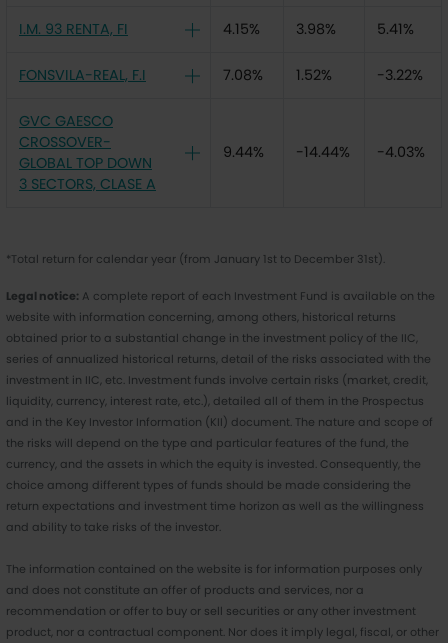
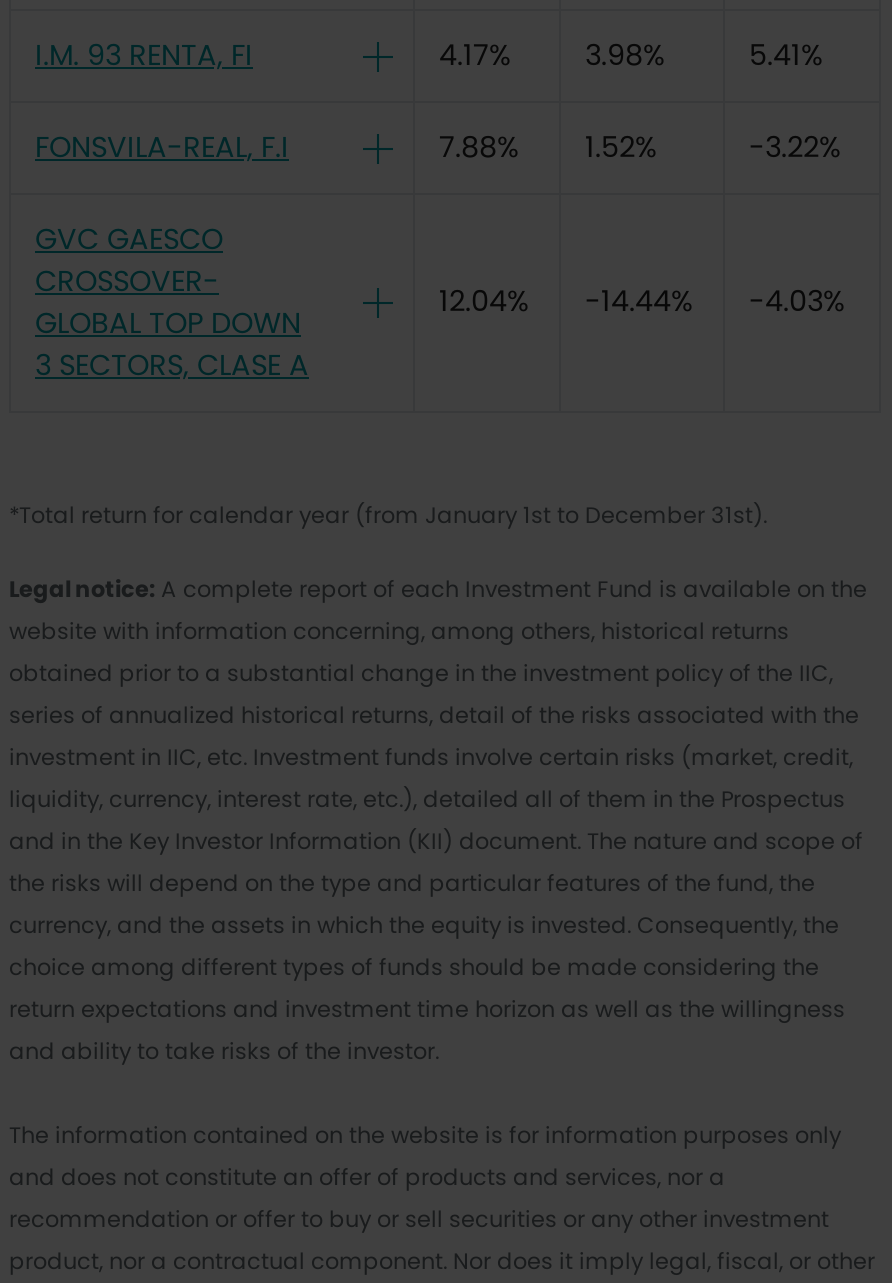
- 4.15% 3.98%
+ 4.17% 3.98%

- 7.08% 1.52%
+ 7.88% 1.52%

- 9.44% -14.44% -4.03%
+ 12.04% -14.44% -4.03%
